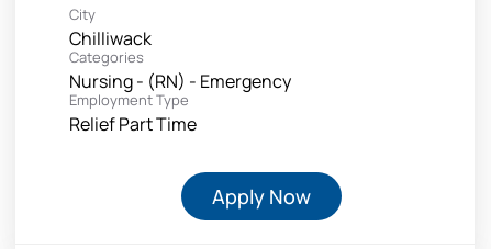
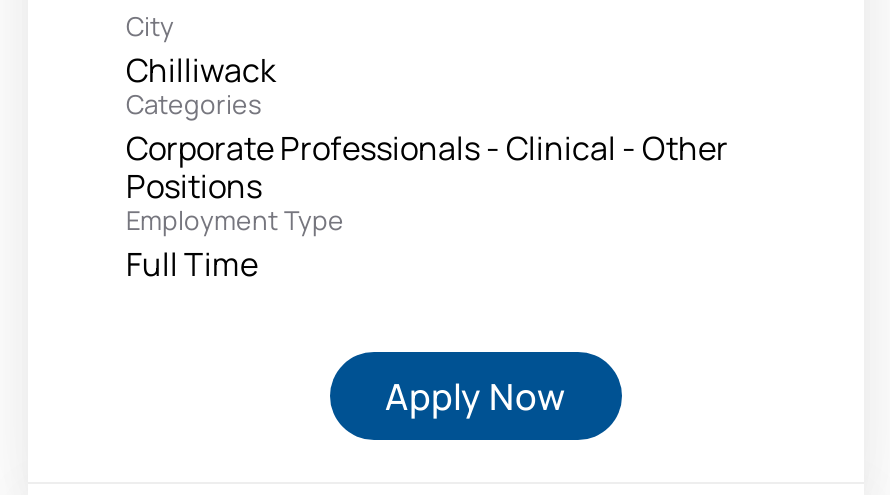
- Nursing - (RN) - Emergency
+ Corporate Professionals - Clinical - Other
+ Positions

- Relief Part Time
+ Full Time
